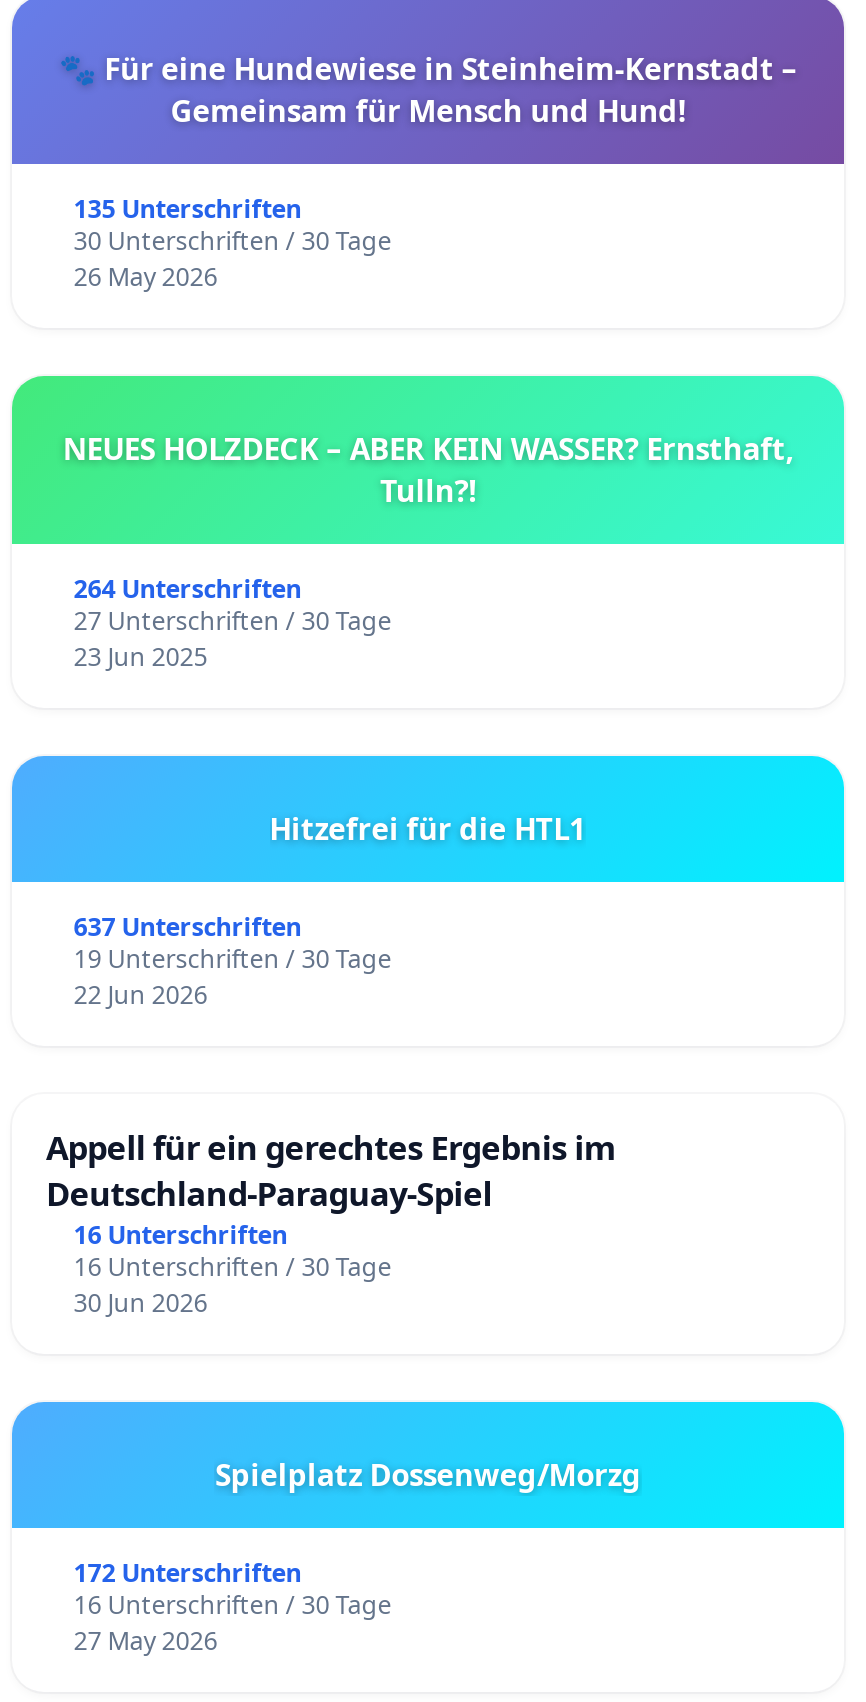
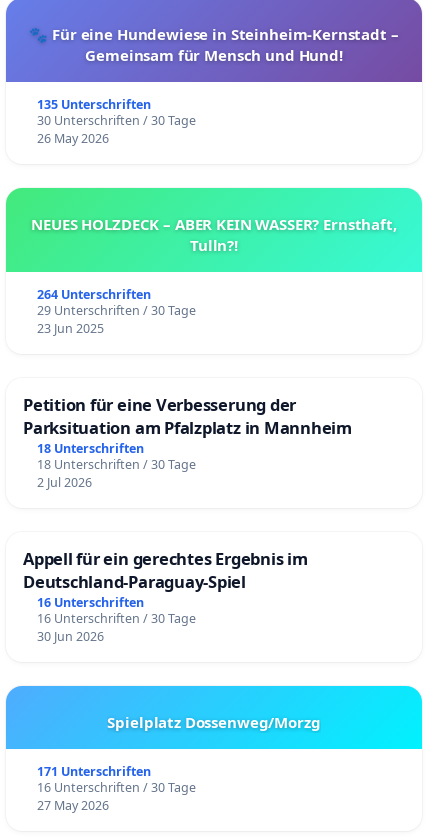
- 27 Unterschriften / 30 Tage
+ 29 Unterschriften / 30 Tage

- Hitzefrei für die HTL1
- 637 Unterschriften
- 19 Unterschriften / 30 Tage
- 22 Jun 2026
+ Petition für eine Verbesserung der
+ Parksituation am Pfalzplatz in Mannheim
+ 18 Unterschriften
+ 18 Unterschriften / 30 Tage
+ 2 Jul 2026

- 172 Unterschriften
+ 171 Unterschriften
